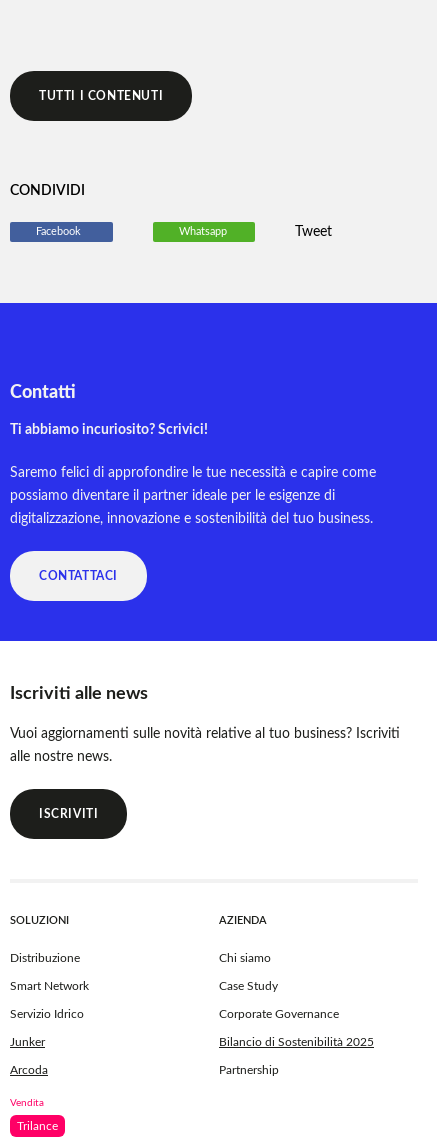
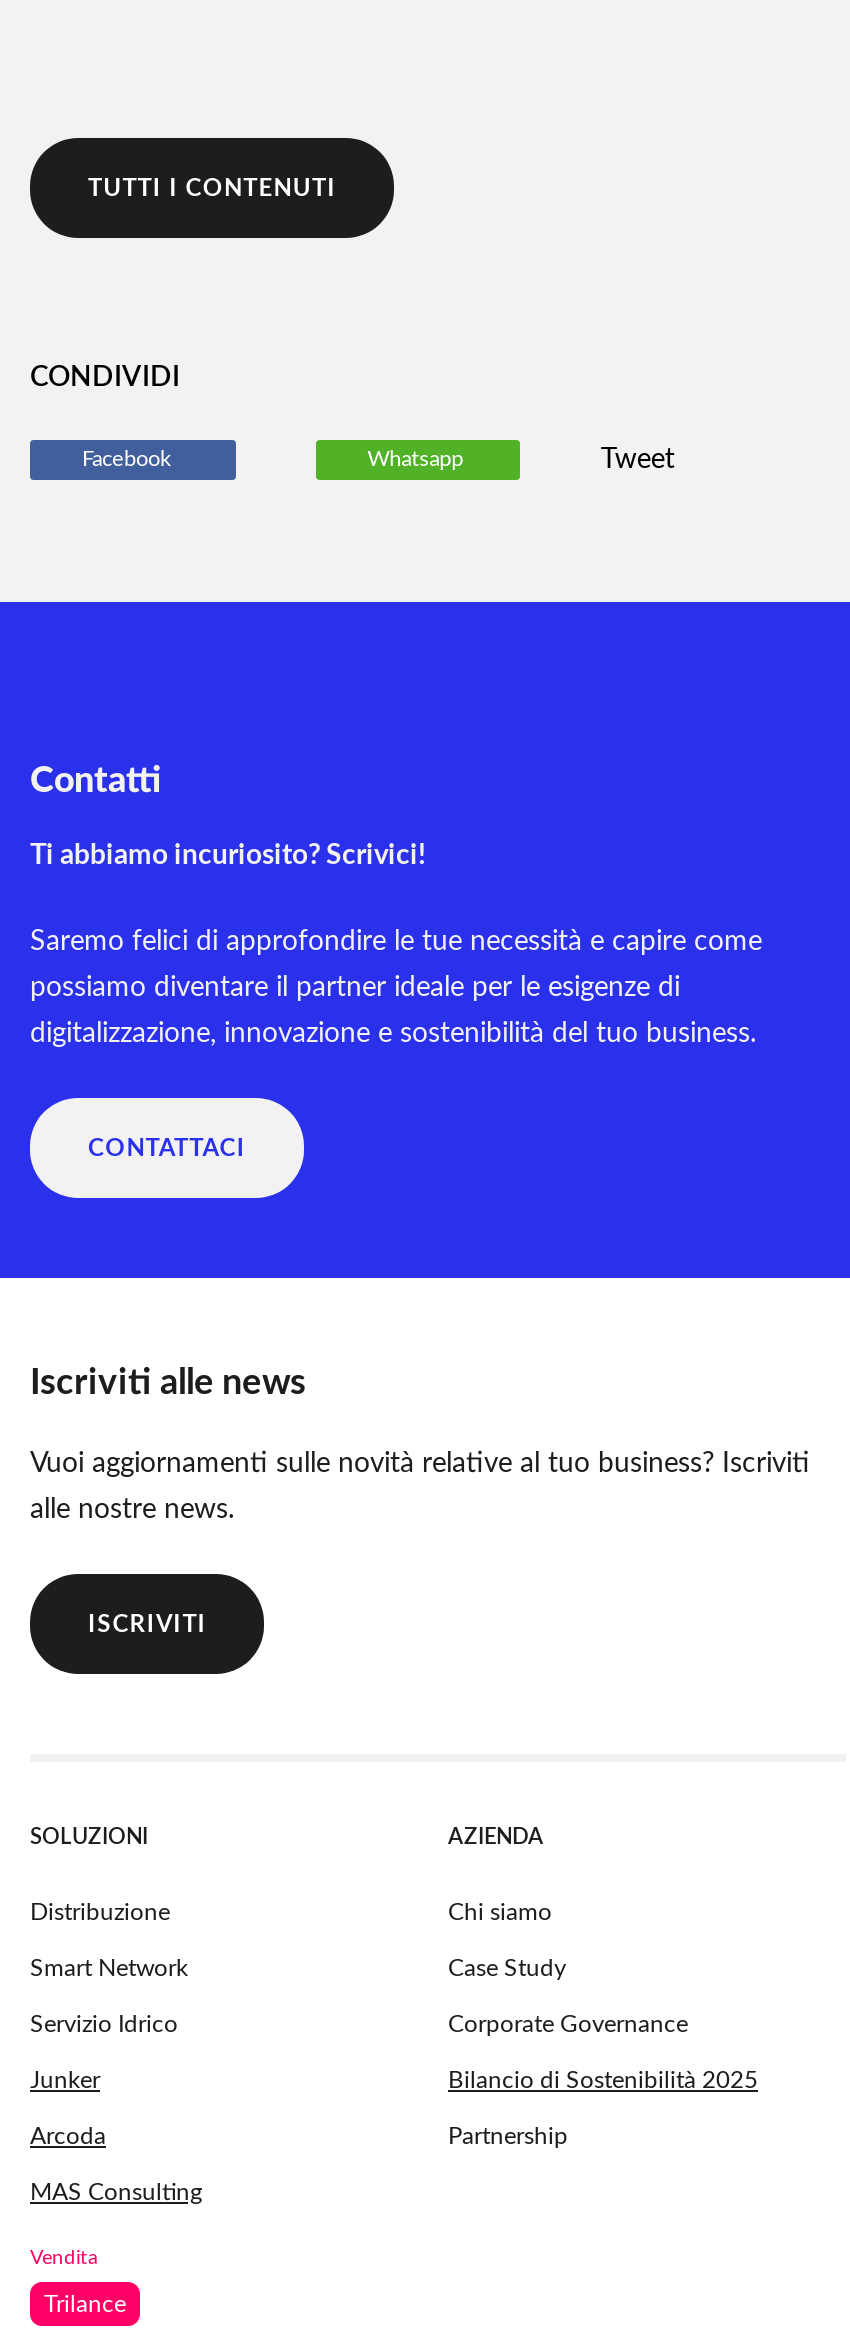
+ MAS Consulting
